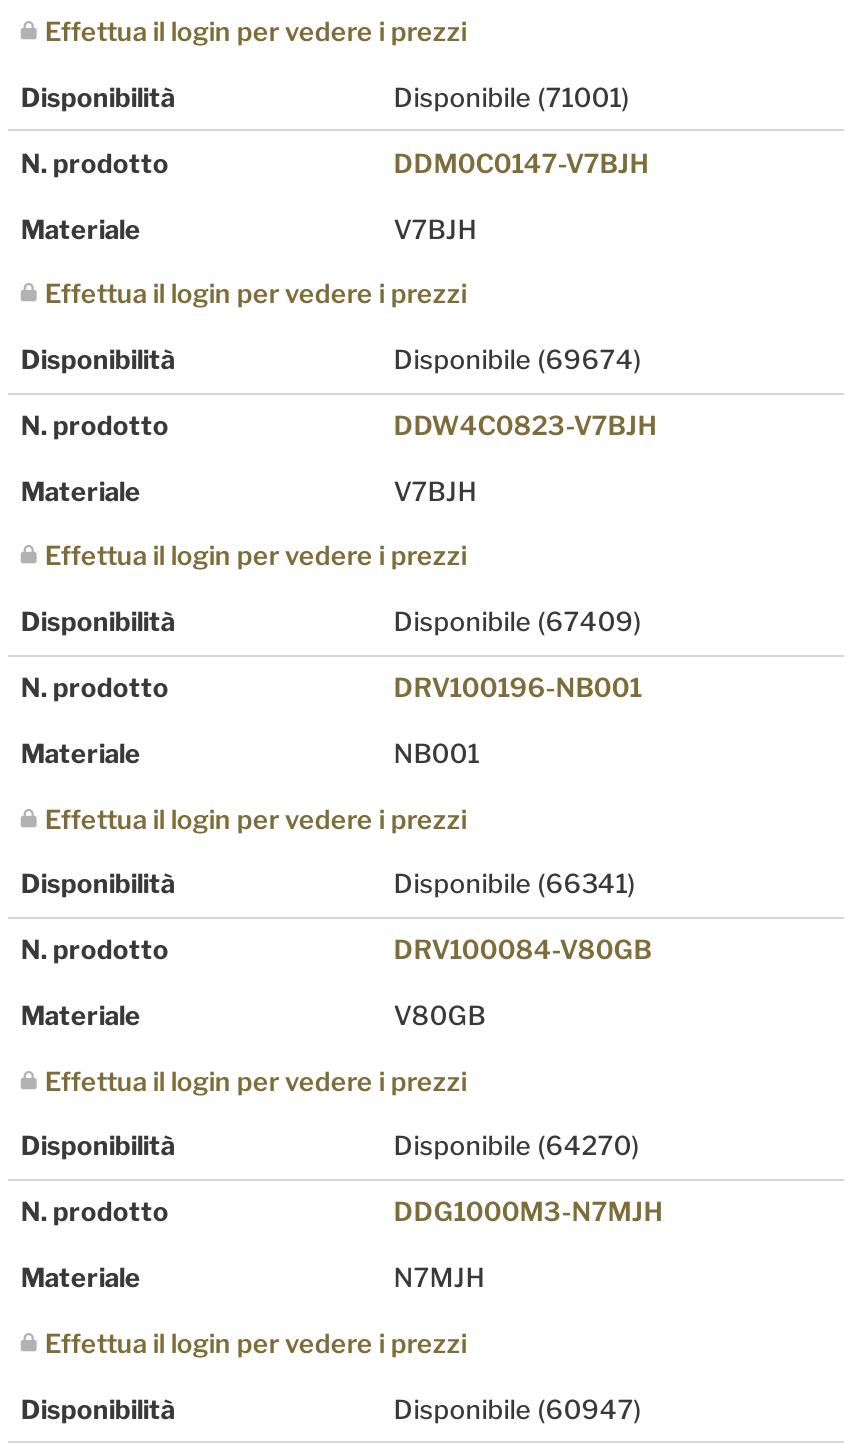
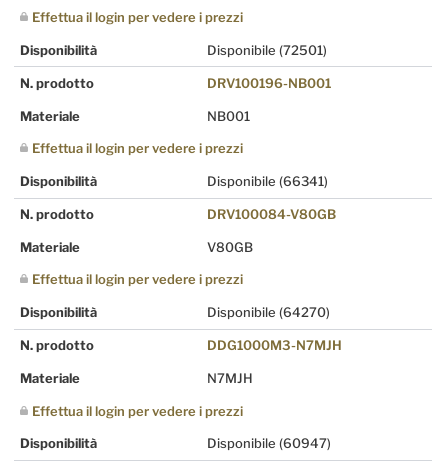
- Disponibile (71001)
- N. prodotto
- DDM0C0147-V7BJH
- Materiale
- V7BJH
- Effettua il login per vedere i prezzi
- Disponibilità
- Disponibile (69674)
- N. prodotto
- DDW4C0823-V7BJH
- Materiale
- V7BJH
- Effettua il login per vedere i prezzi
- Disponibilità
- Disponibile (67409)
+ Disponibile (72501)
